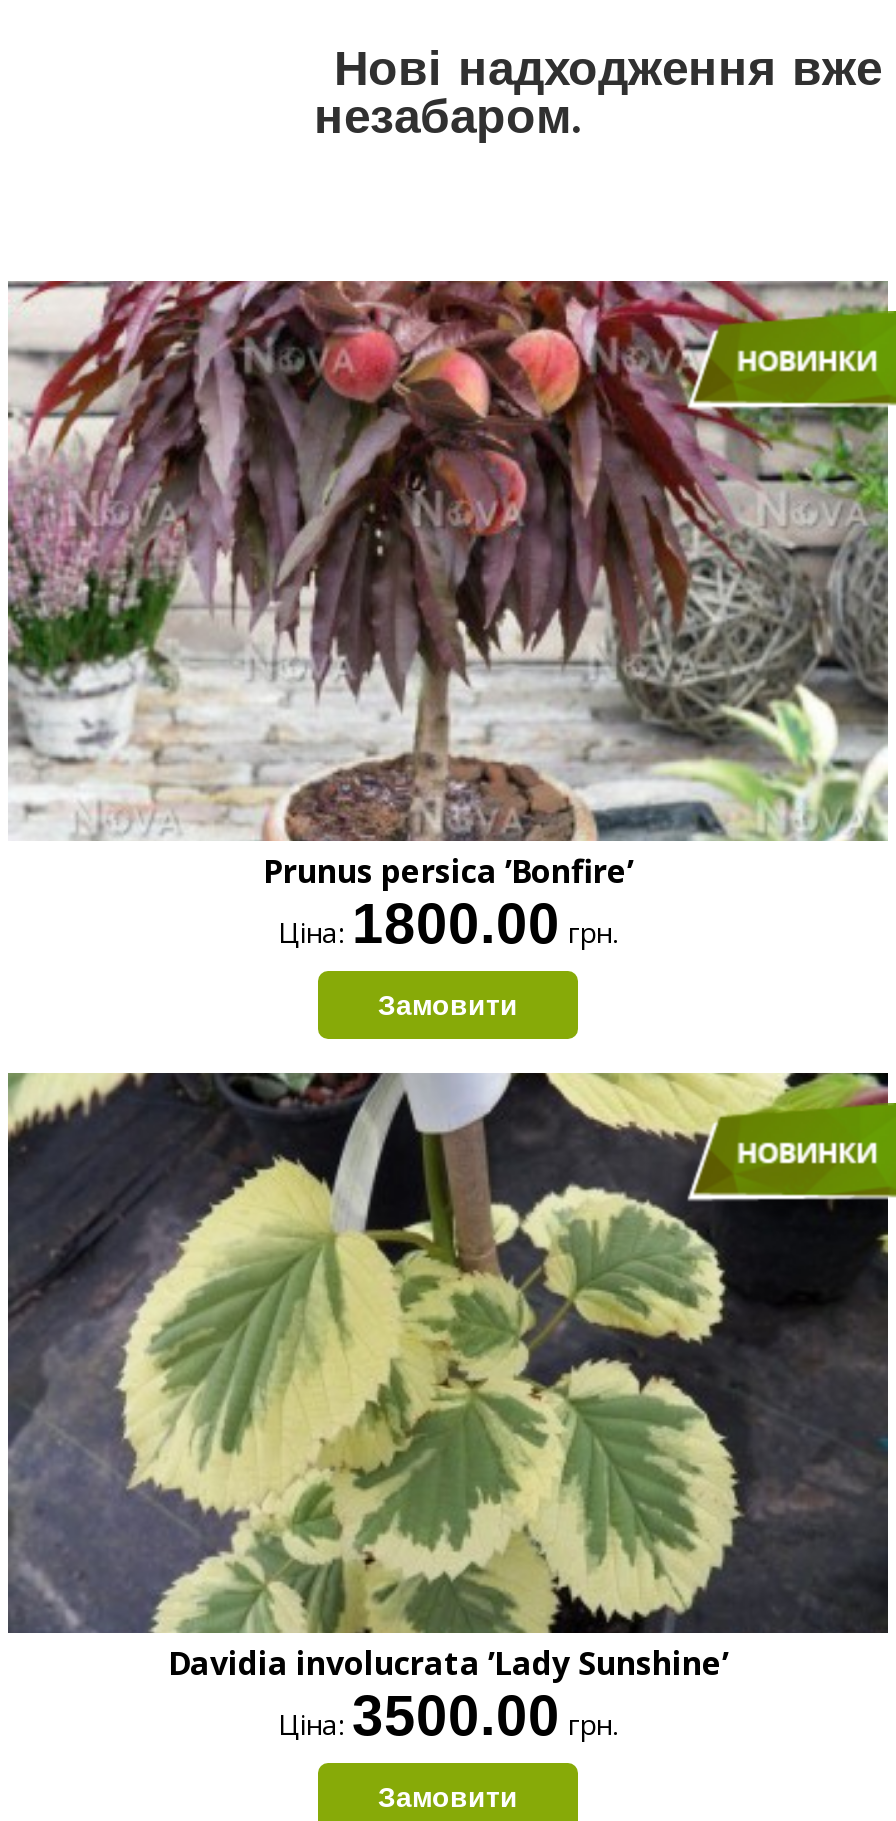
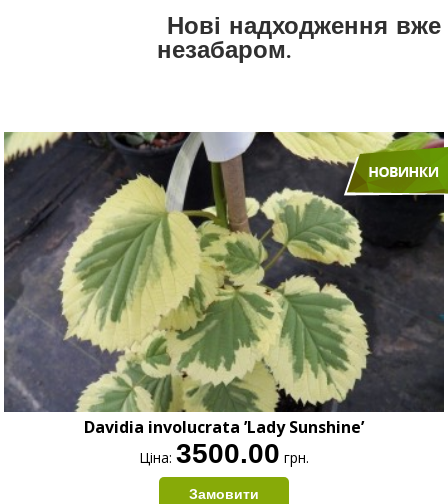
- [image]
- Prunus persica ’Bonfire’
- Ціна: 1800.00 грн.
